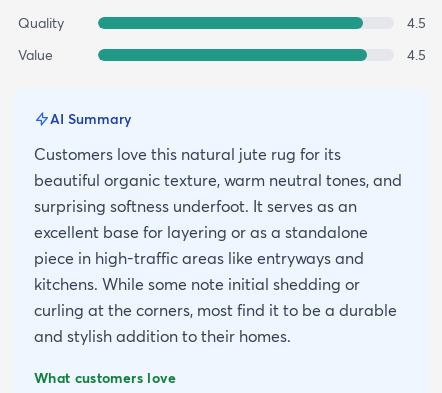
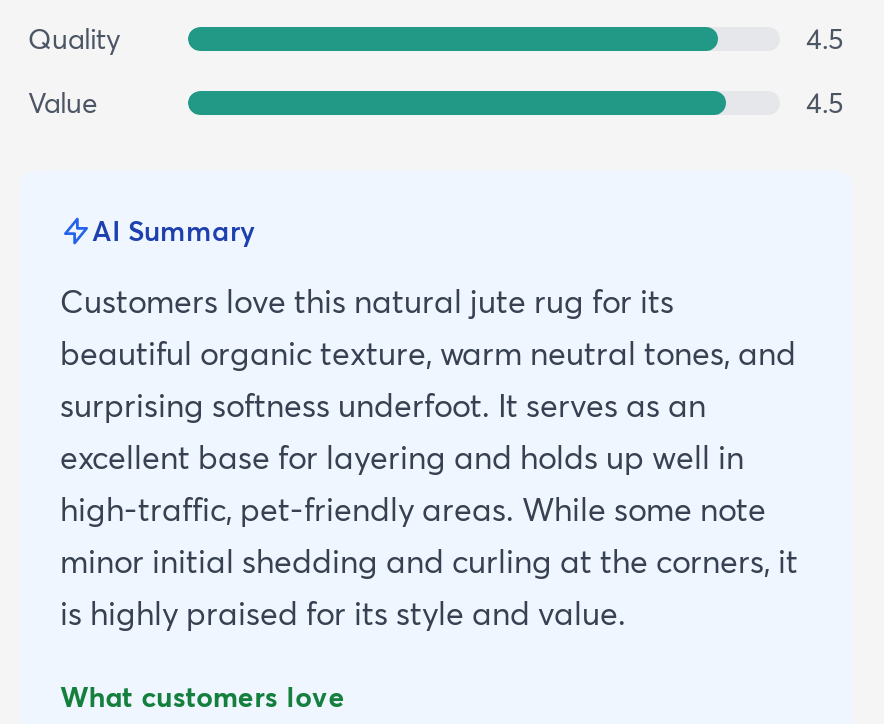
- excellent base for layering or as a standalone
- piece in high-traffic areas like entryways and
- kitchens. While some note initial shedding or
- curling at the corners, most find it to be a durable
- and stylish addition to their homes.
+ excellent base for layering and holds up well in
+ high-traffic, pet-friendly areas. While some note
+ minor initial shedding and curling at the corners, it
+ is highly praised for its style and value.
